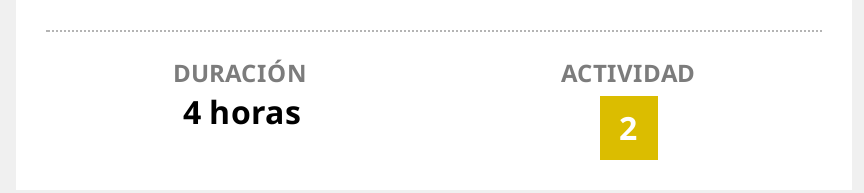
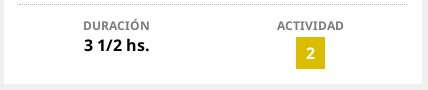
- 4 horas
+ 3 1/2 hs.
